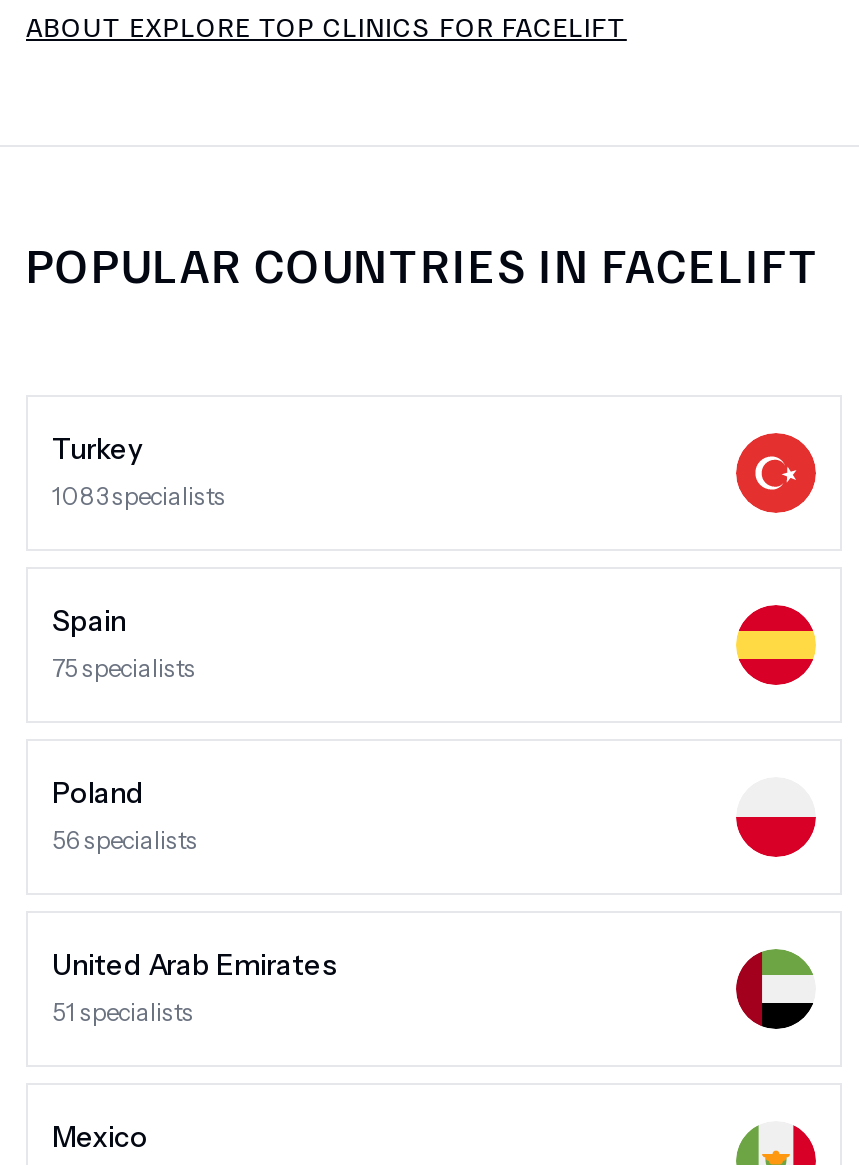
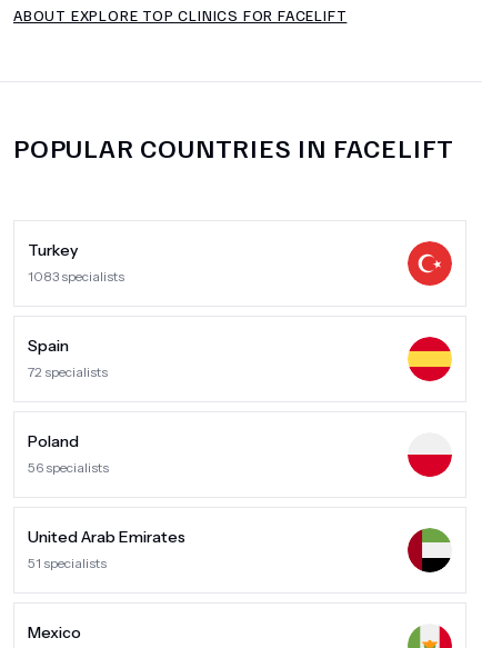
- 75specialists
+ 72specialists
